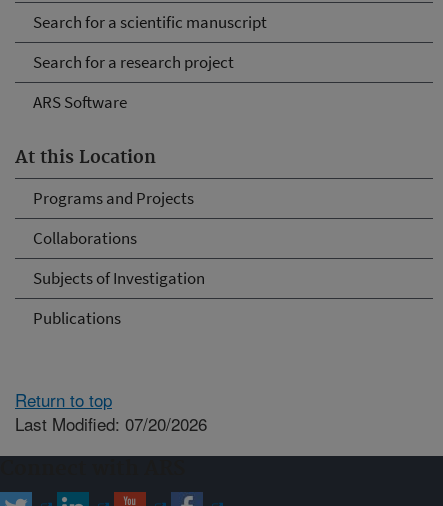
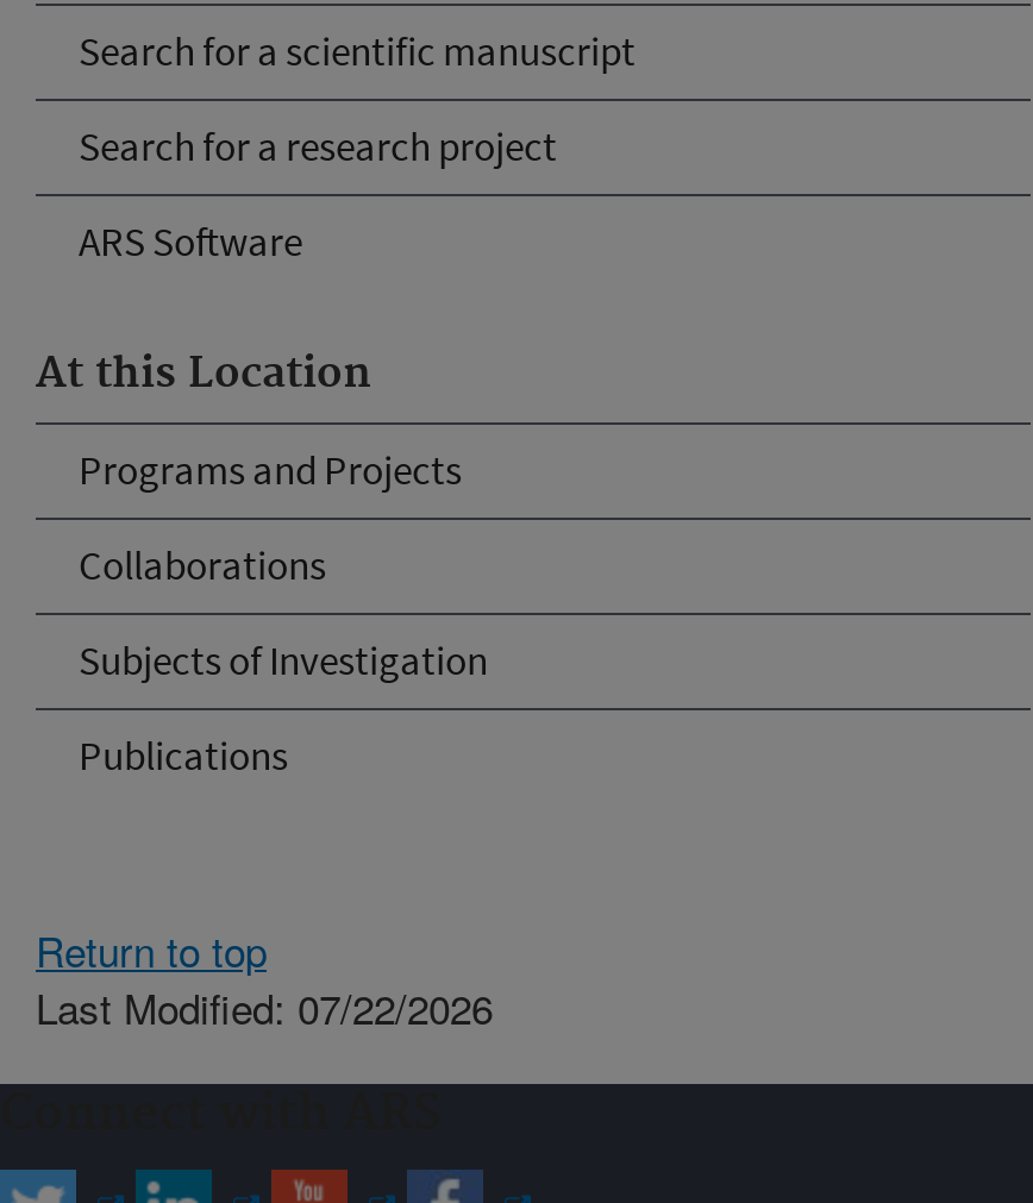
- Last Modified: 07/20/2026
+ Last Modified: 07/22/2026
